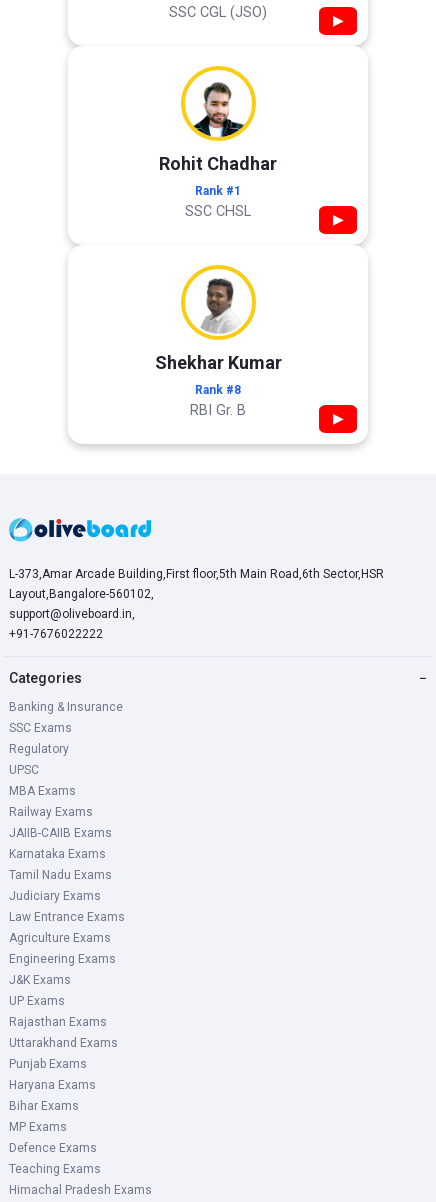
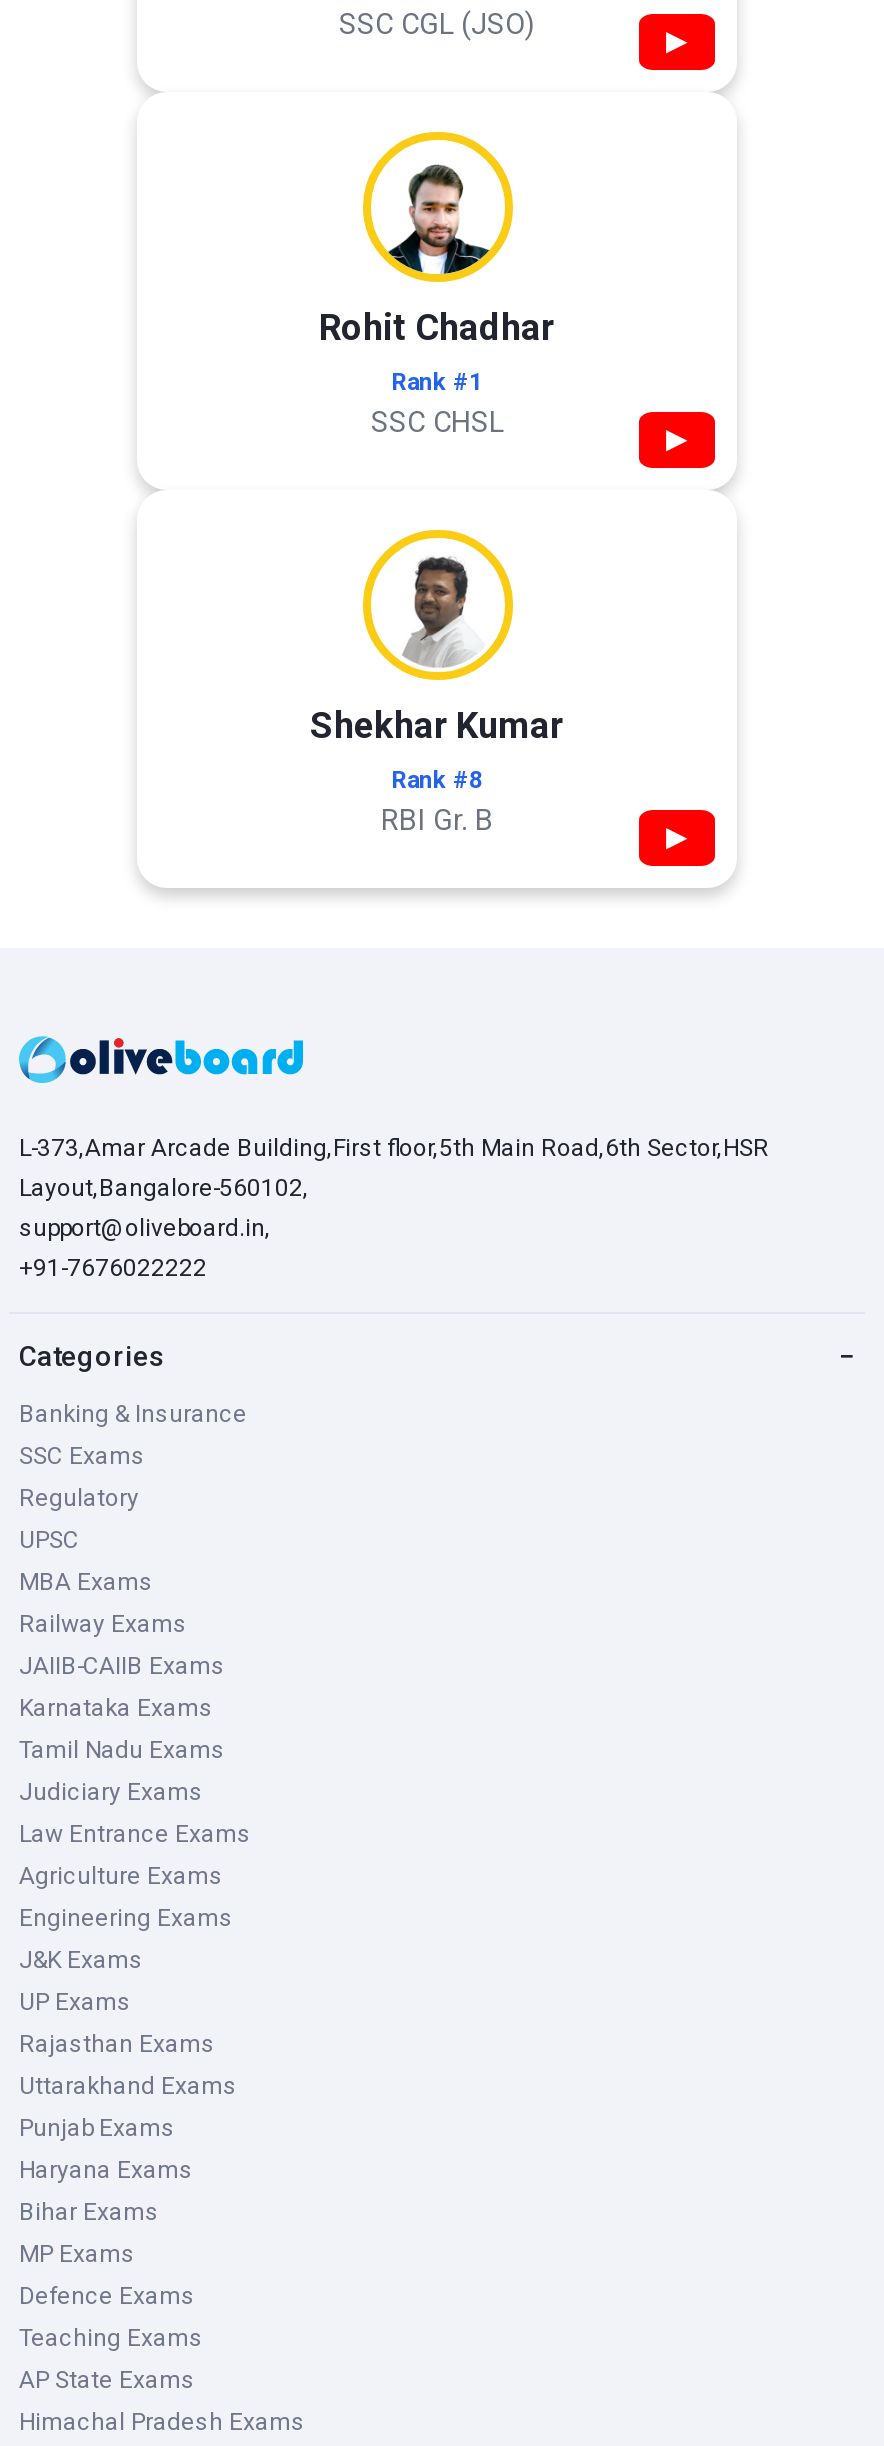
+ AP State Exams
